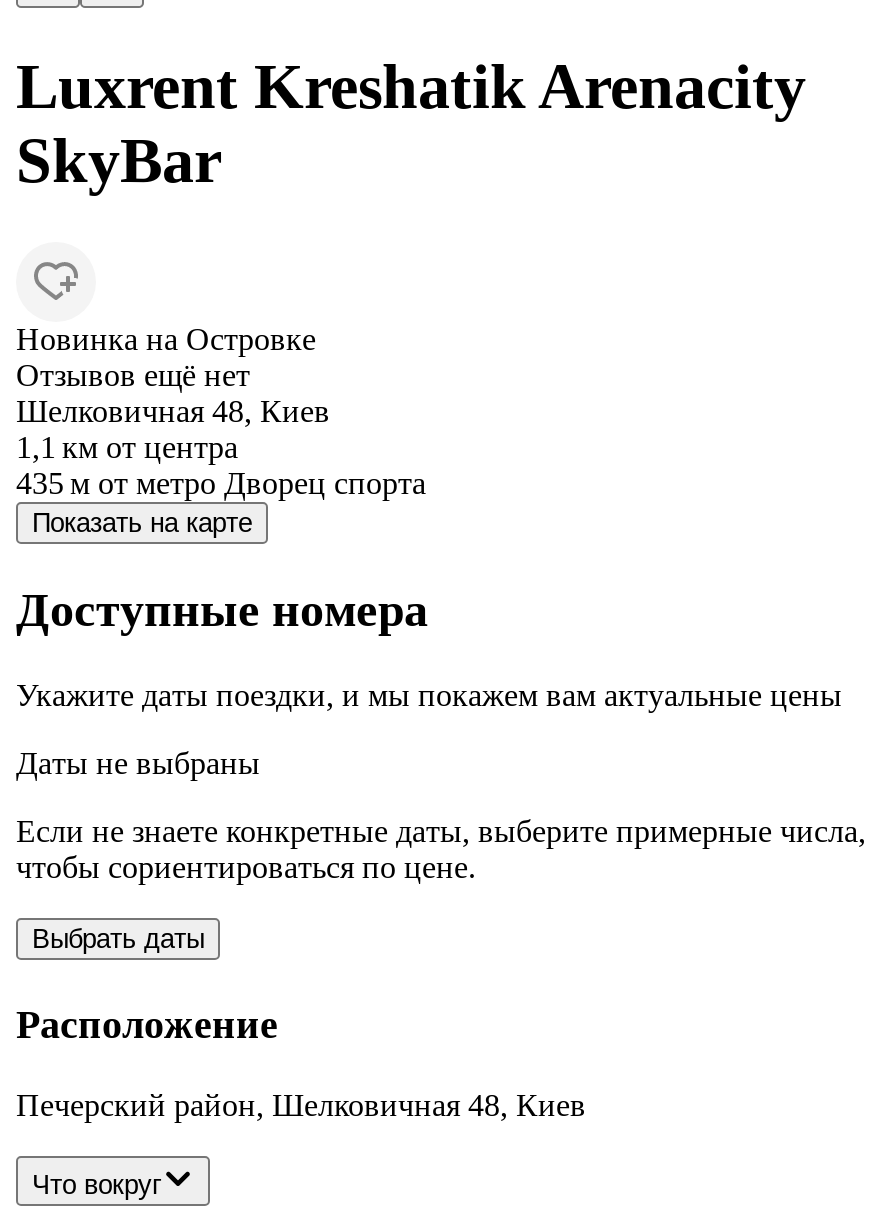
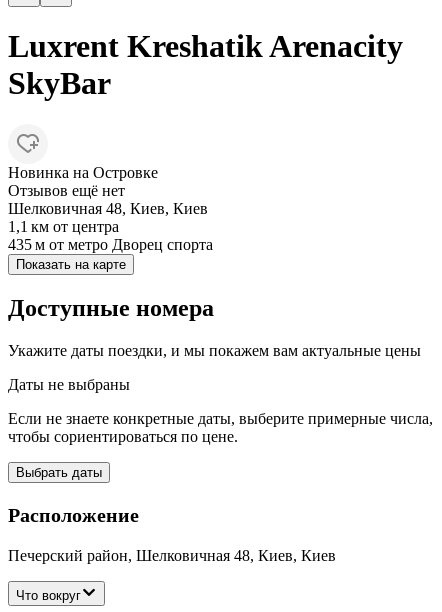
- Шелковичная 48, Киев
+ Шелковичная 48, Киев, Киев

- Печерский район, Шелковичная 48, Киев
+ Печерский район, Шелковичная 48, Киев, Киев
